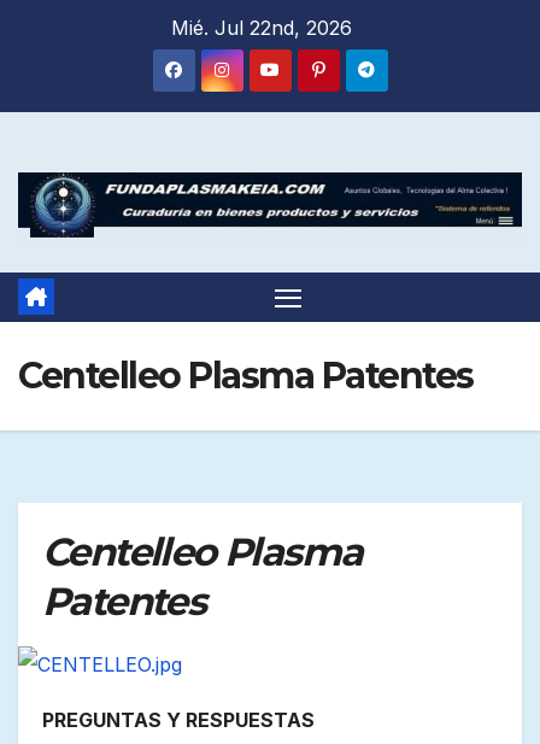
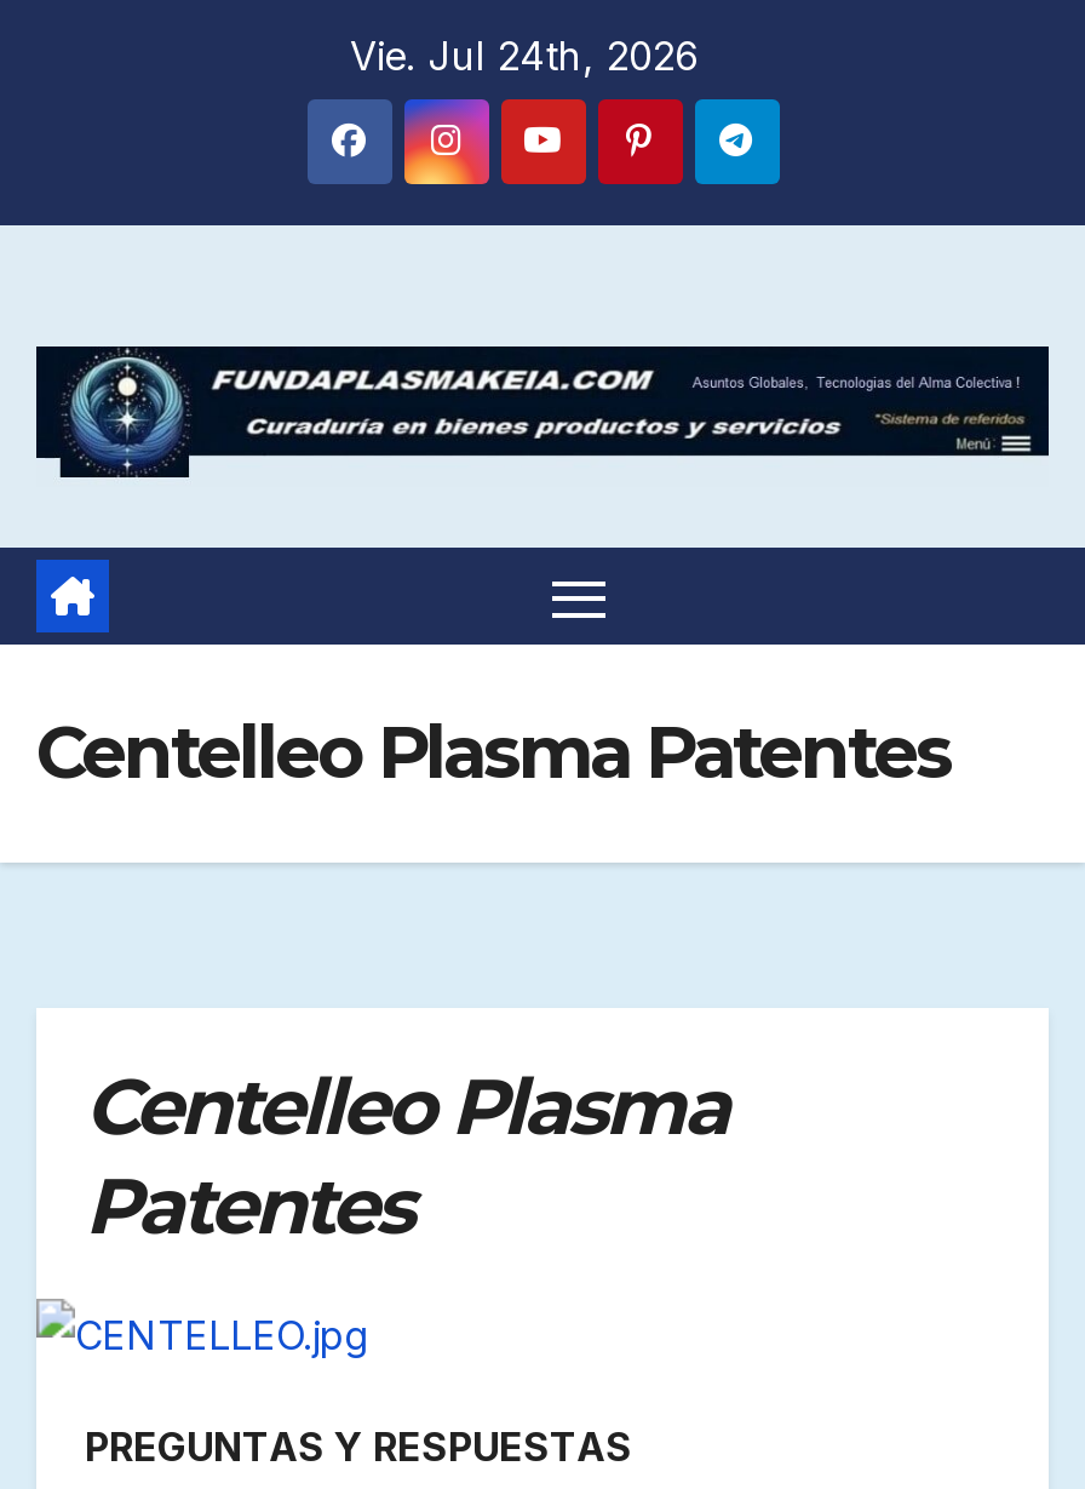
- Mié. Jul 22nd, 2026
+ Vie. Jul 24th, 2026
